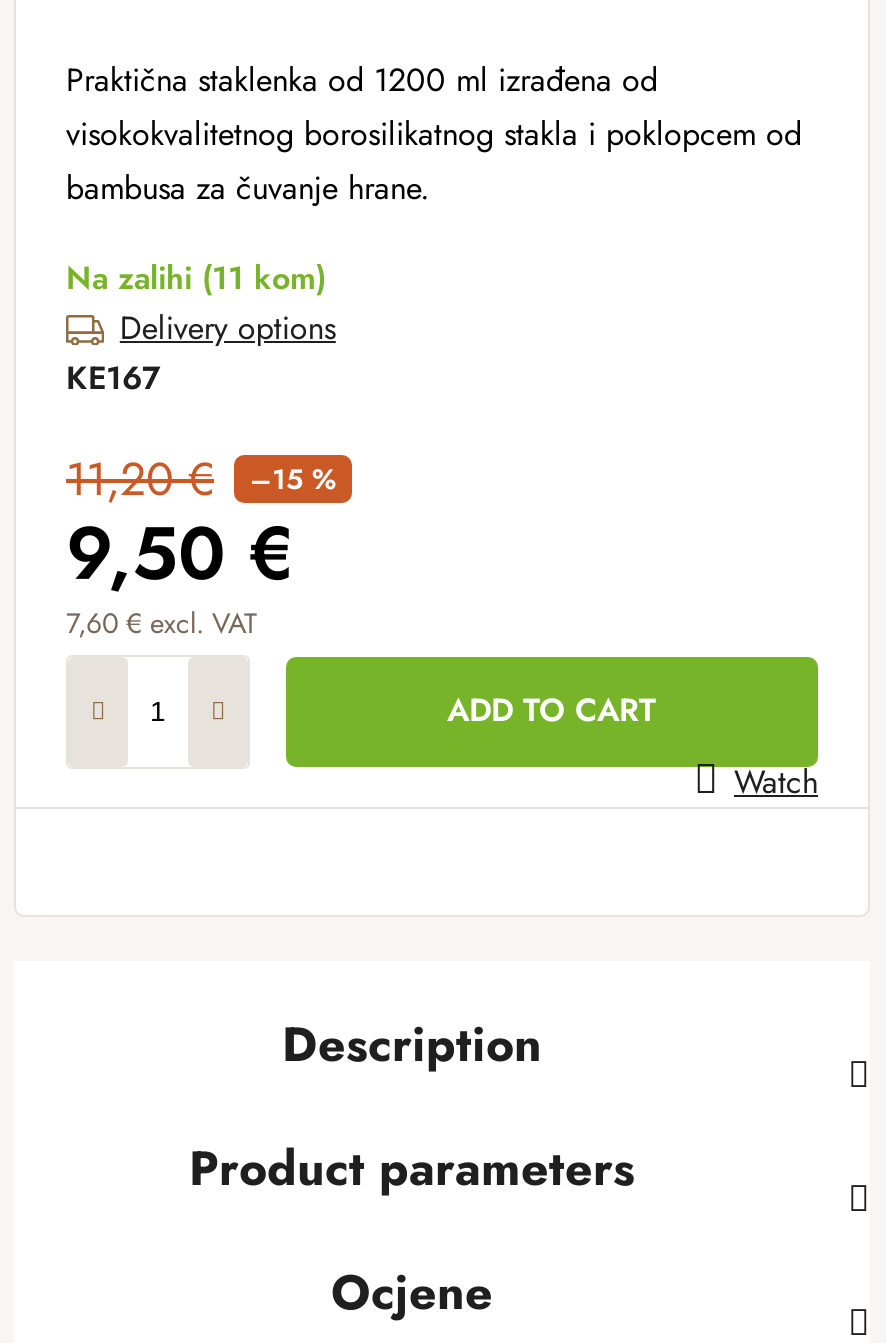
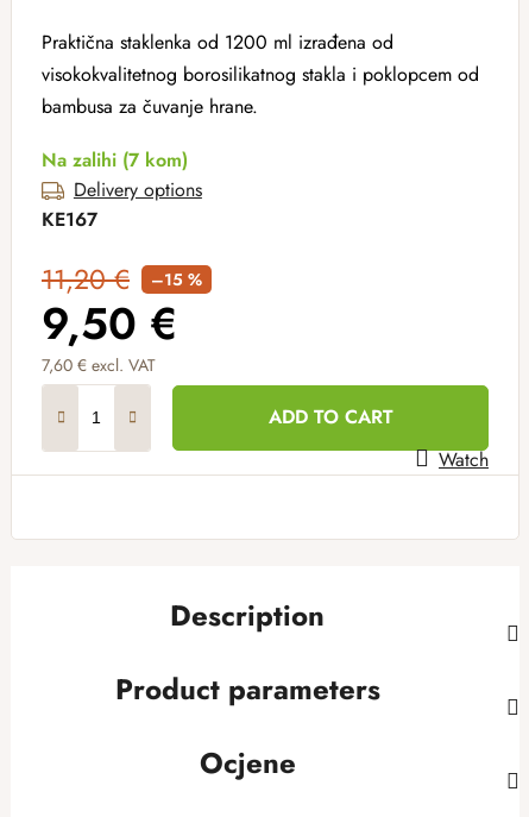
- Na zalihi (11 kom)
+ Na zalihi (7 kom)
